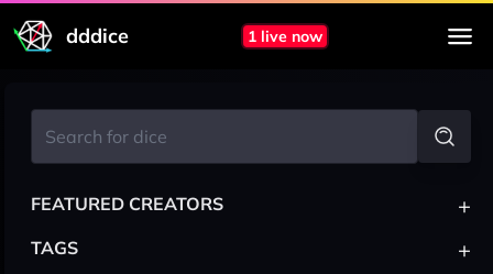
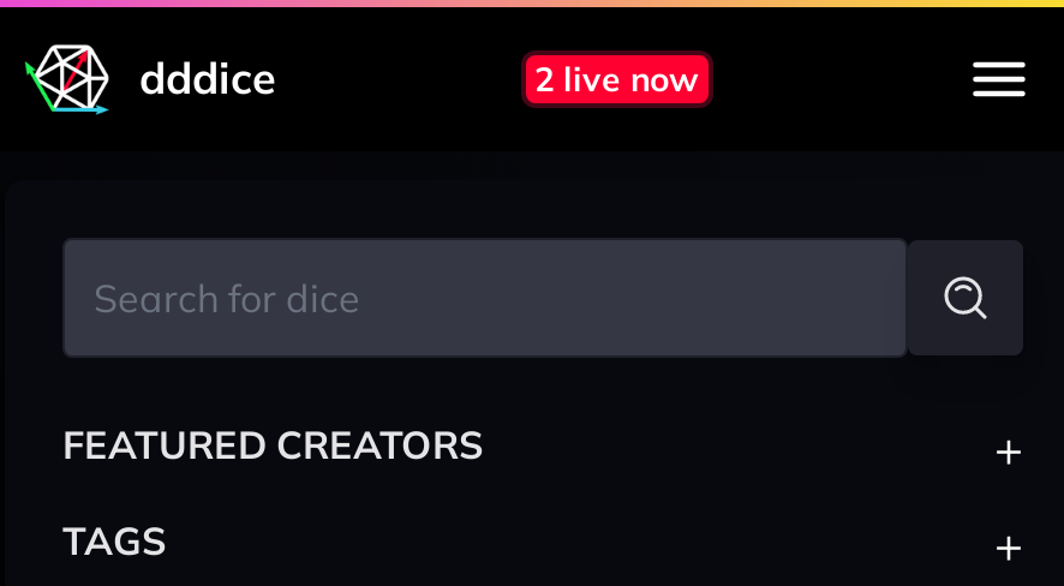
- 1 live now
+ 2 live now
